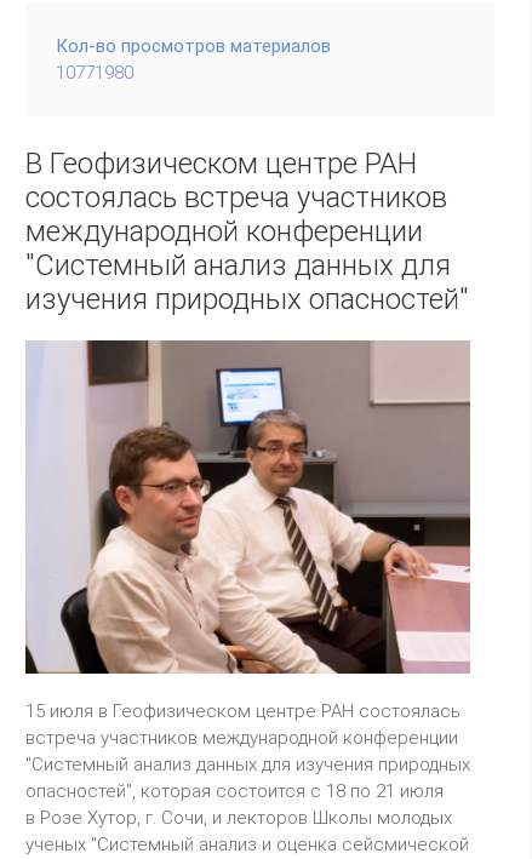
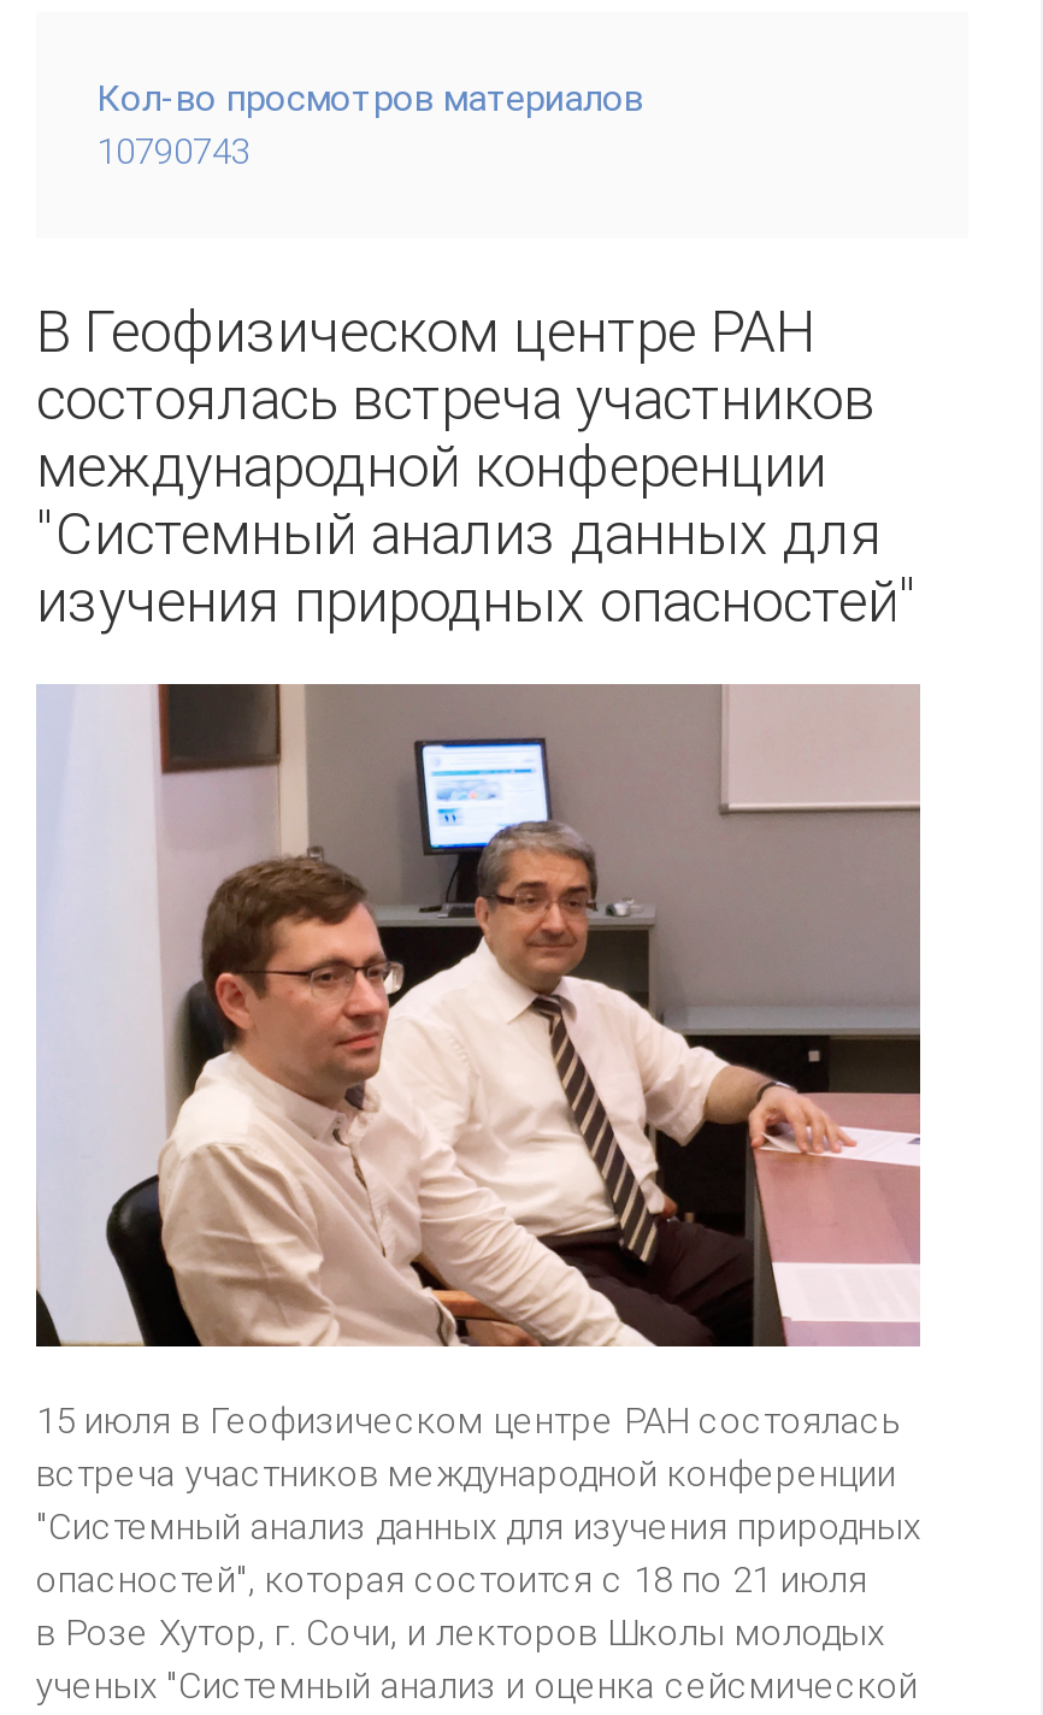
- 10771980
+ 10790743
